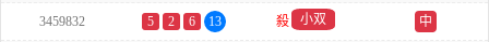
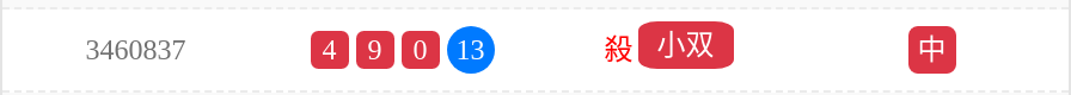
- 3459832
+ 3460837

- 5
+ 4

- 2
+ 9

- 6
+ 0
